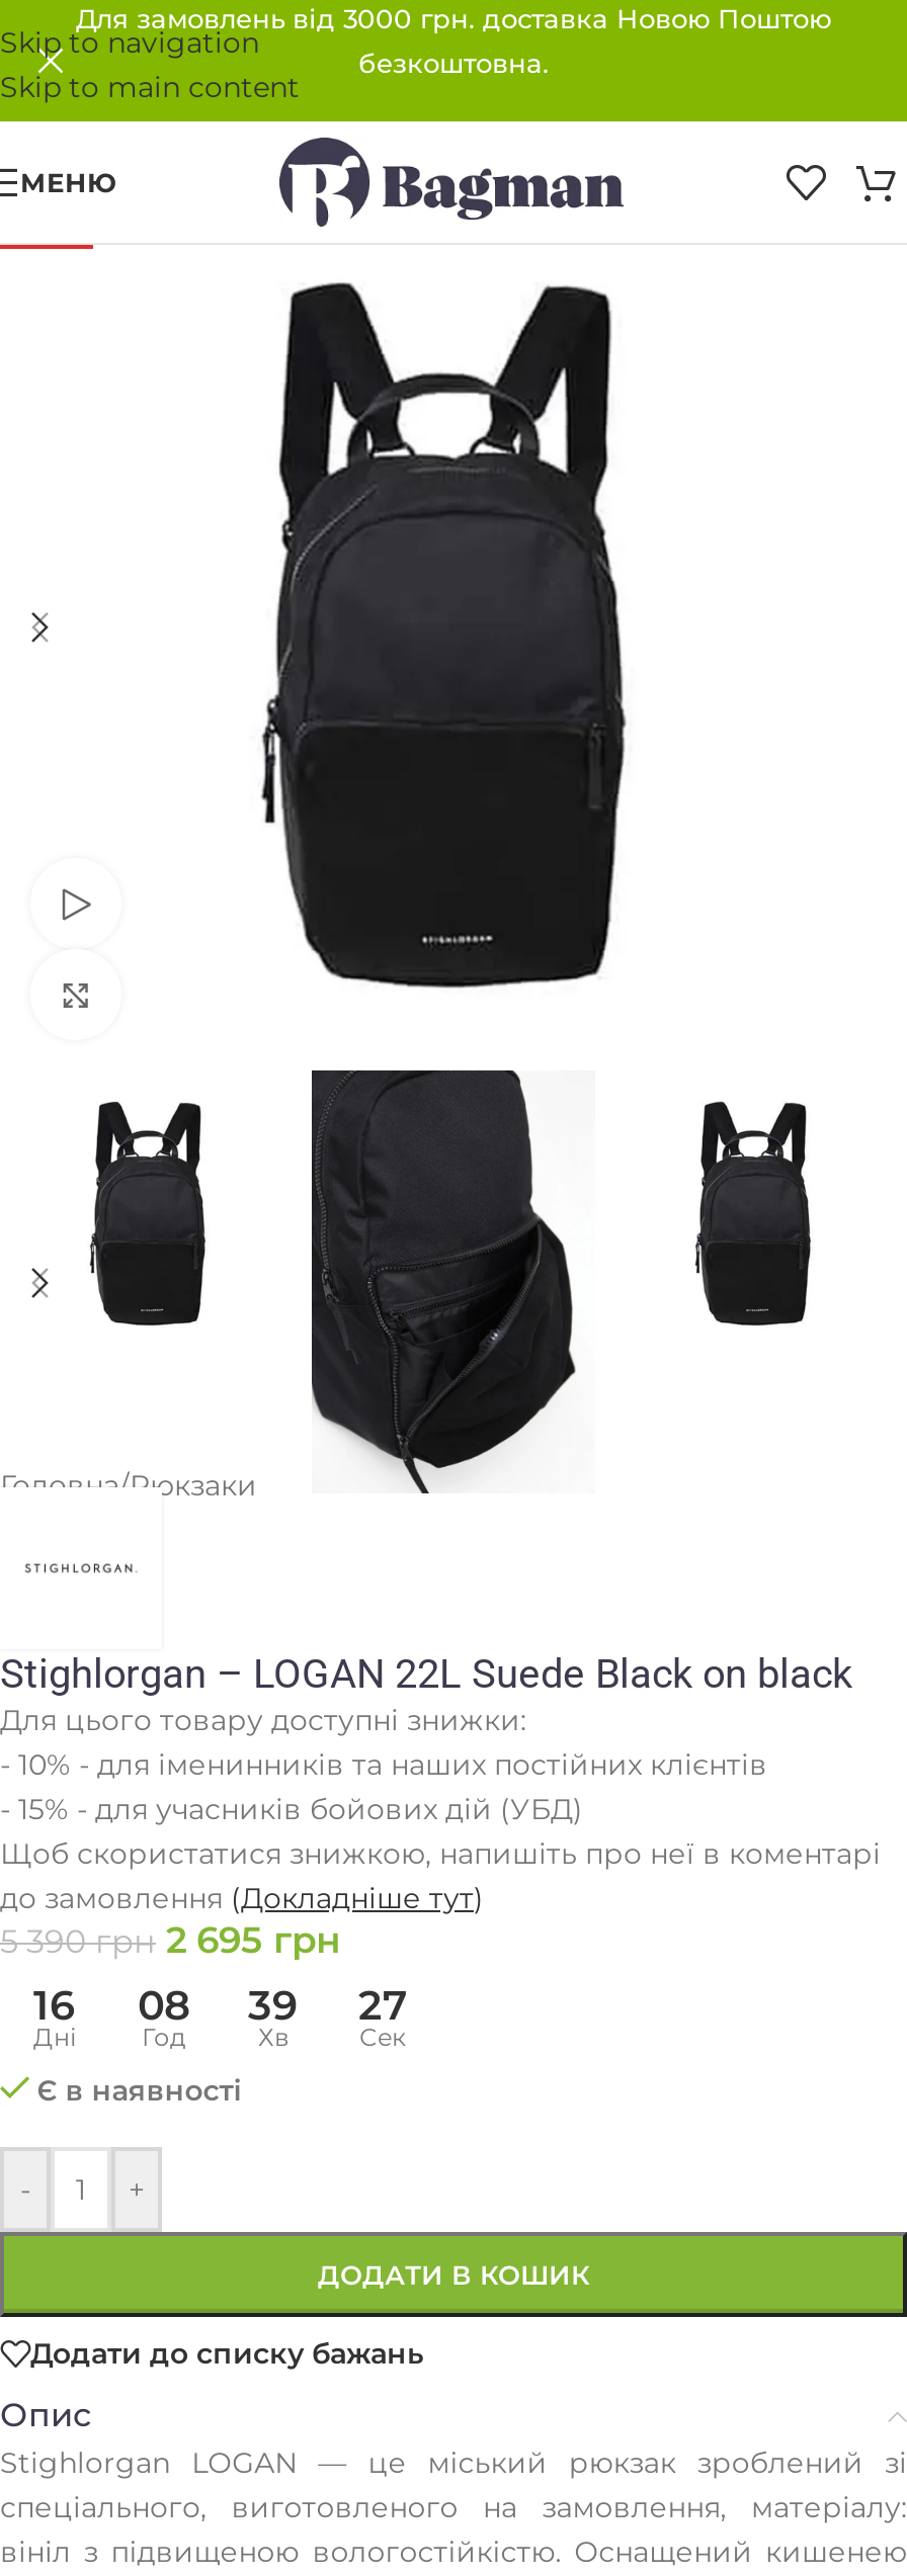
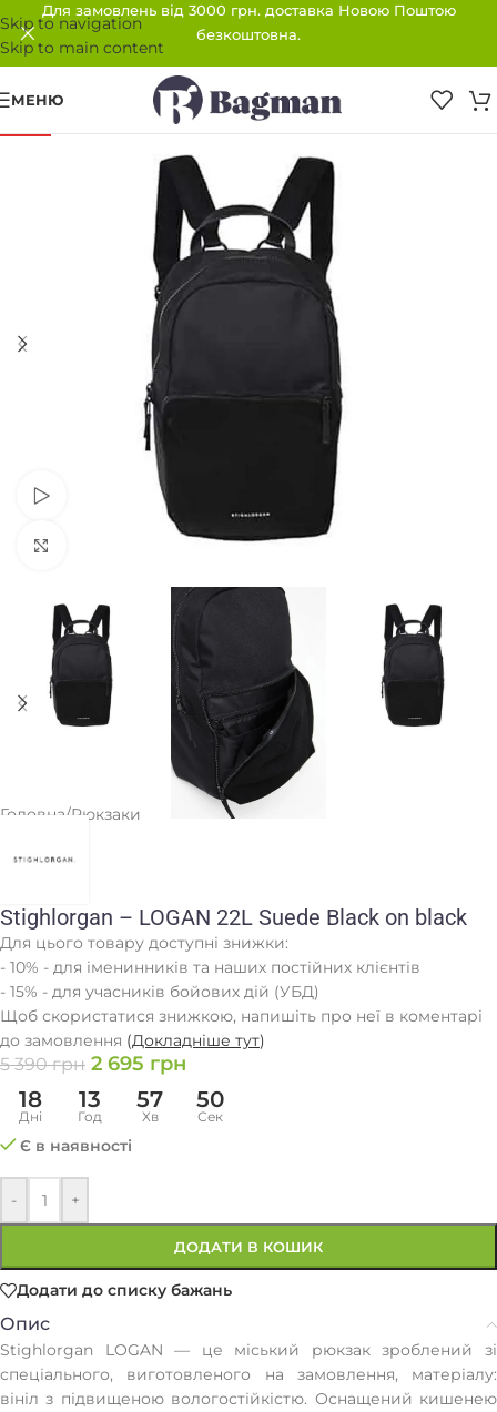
- 16
+ 18

- 08
+ 13

- 39
+ 57

- 27
+ 50
